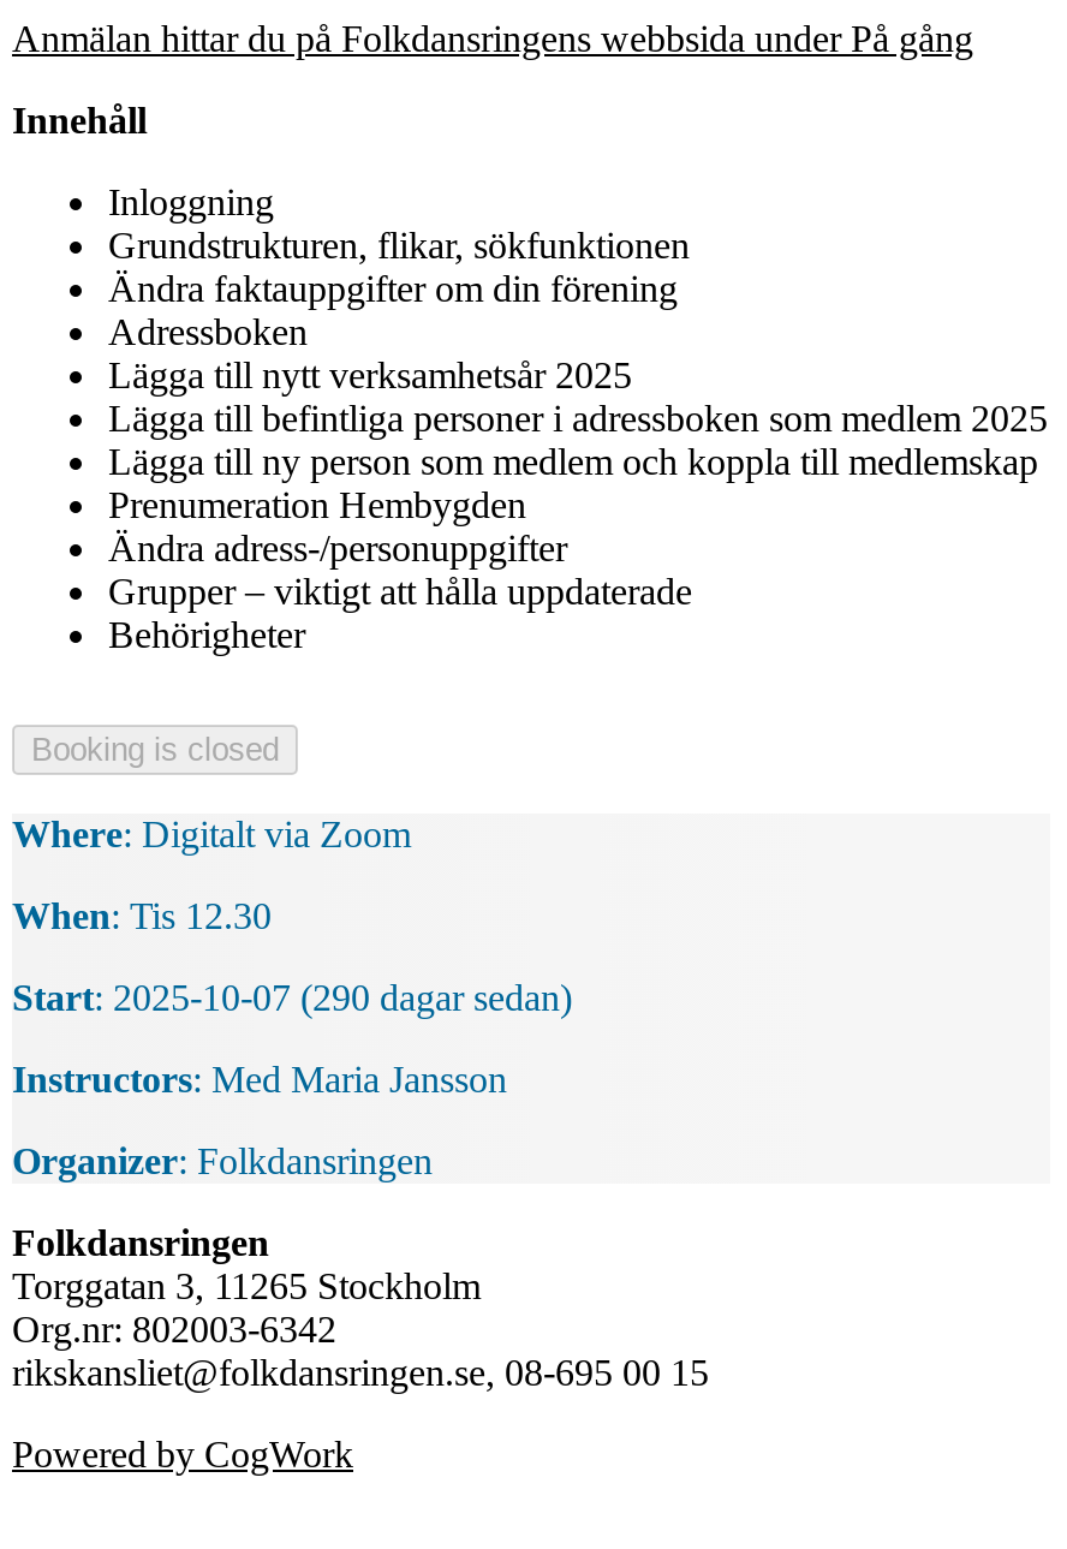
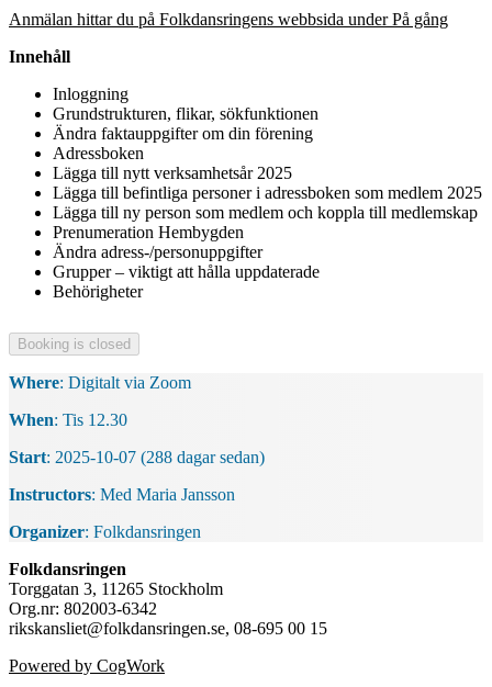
- Start: 2025-10-07 (290 dagar sedan)
+ Start: 2025-10-07 (288 dagar sedan)
